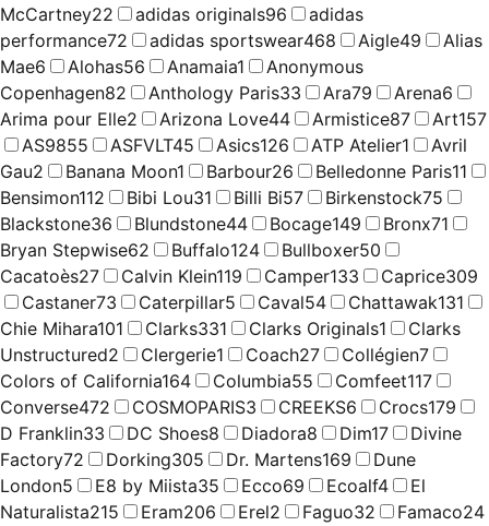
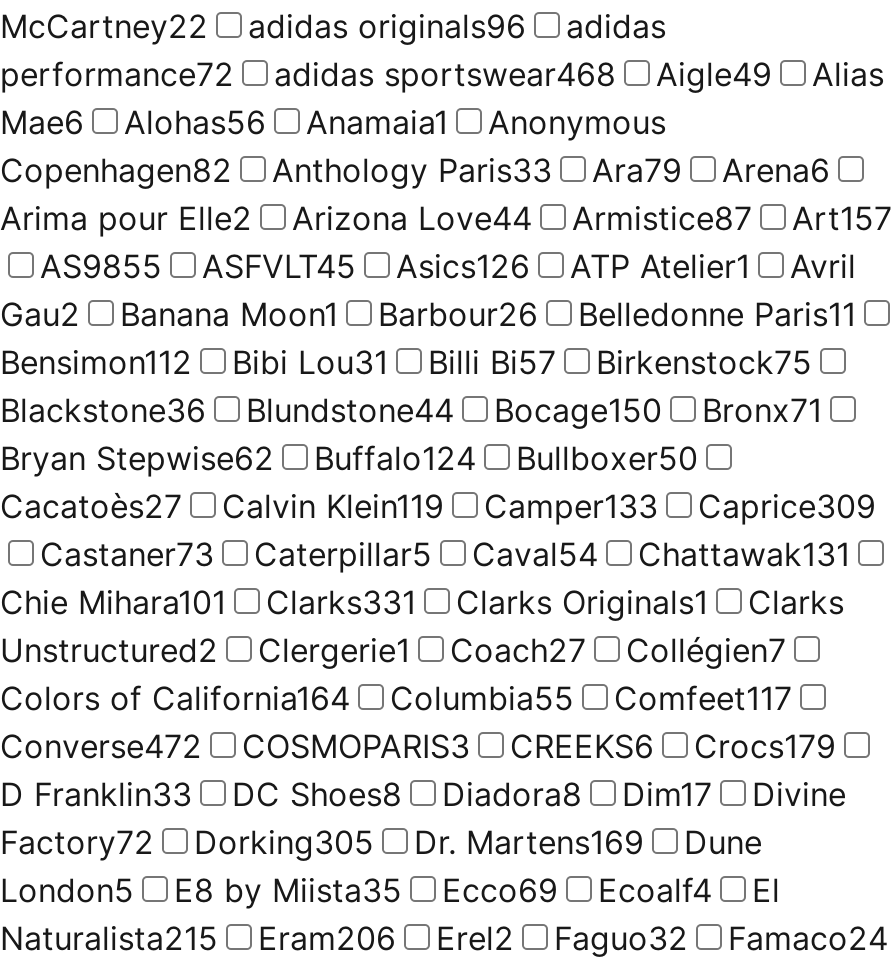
- Blackstone36 Blundstone44 Bocage149 Bronx71
+ Blackstone36 Blundstone44 Bocage150 Bronx71
